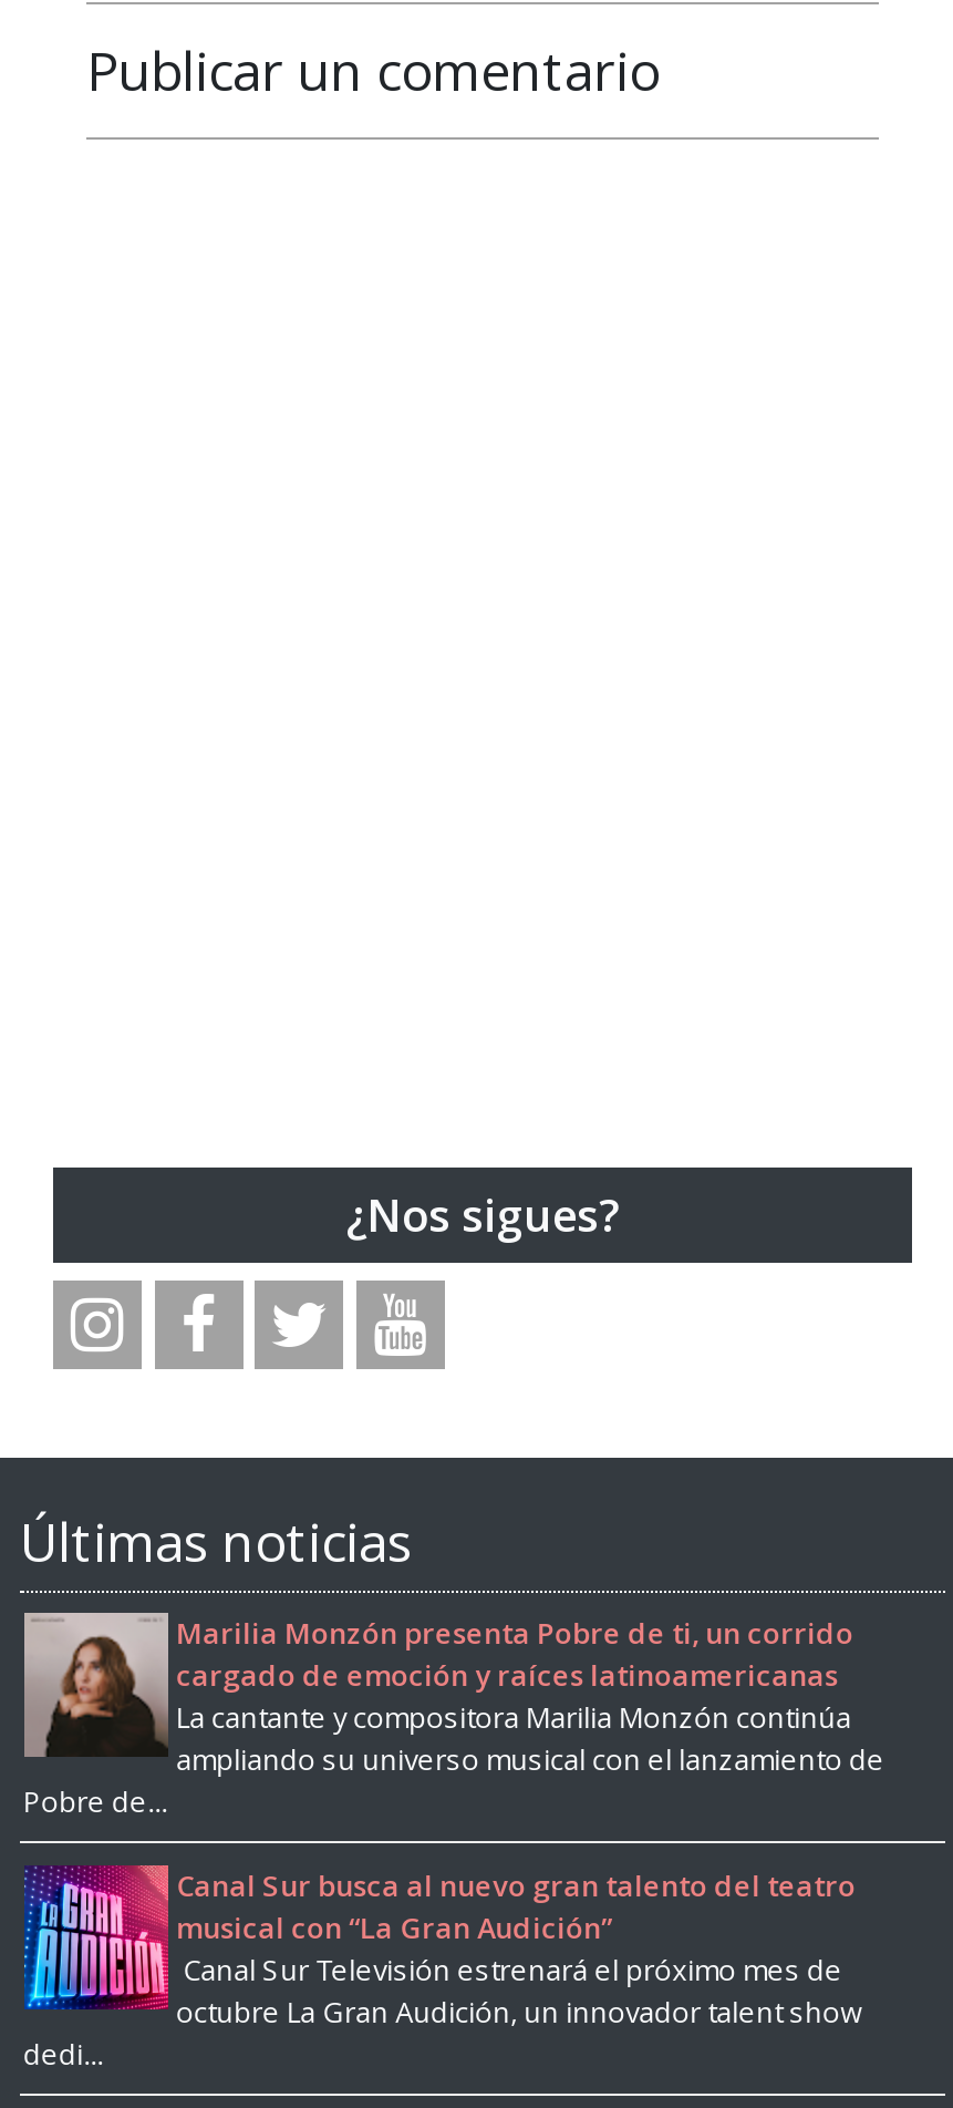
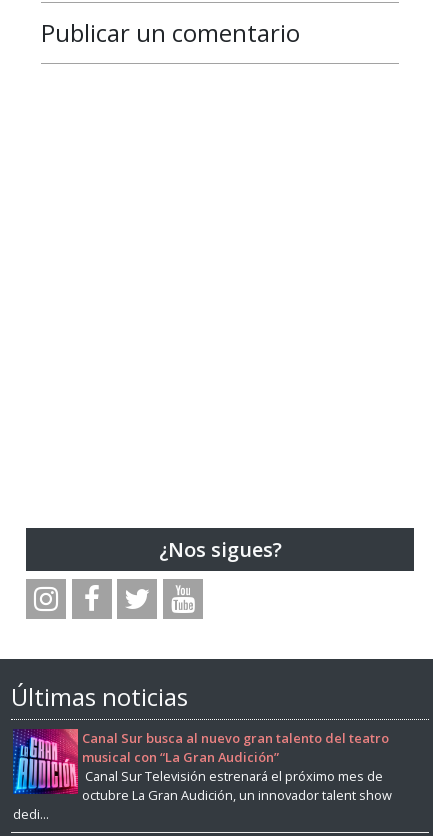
- [image]
- Marilia Monzón presenta Pobre de ti, un corrido
- cargado de emoción y raíces latinoamericanas
- La cantante y compositora Marilia Monzón continúa
- ampliando su universo musical con el lanzamiento de
- Pobre de...
